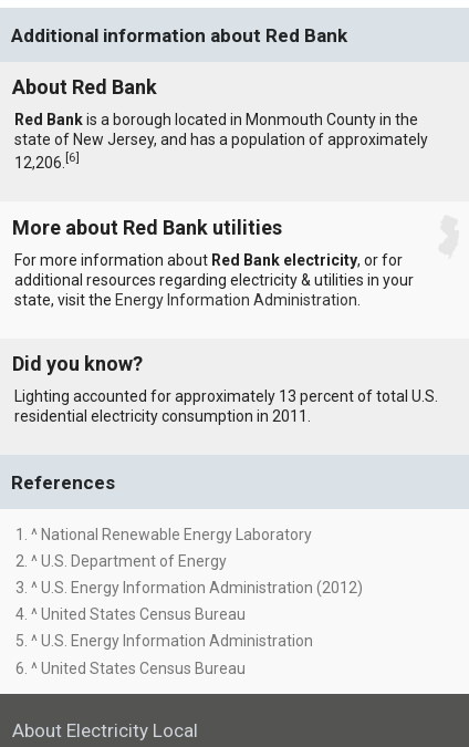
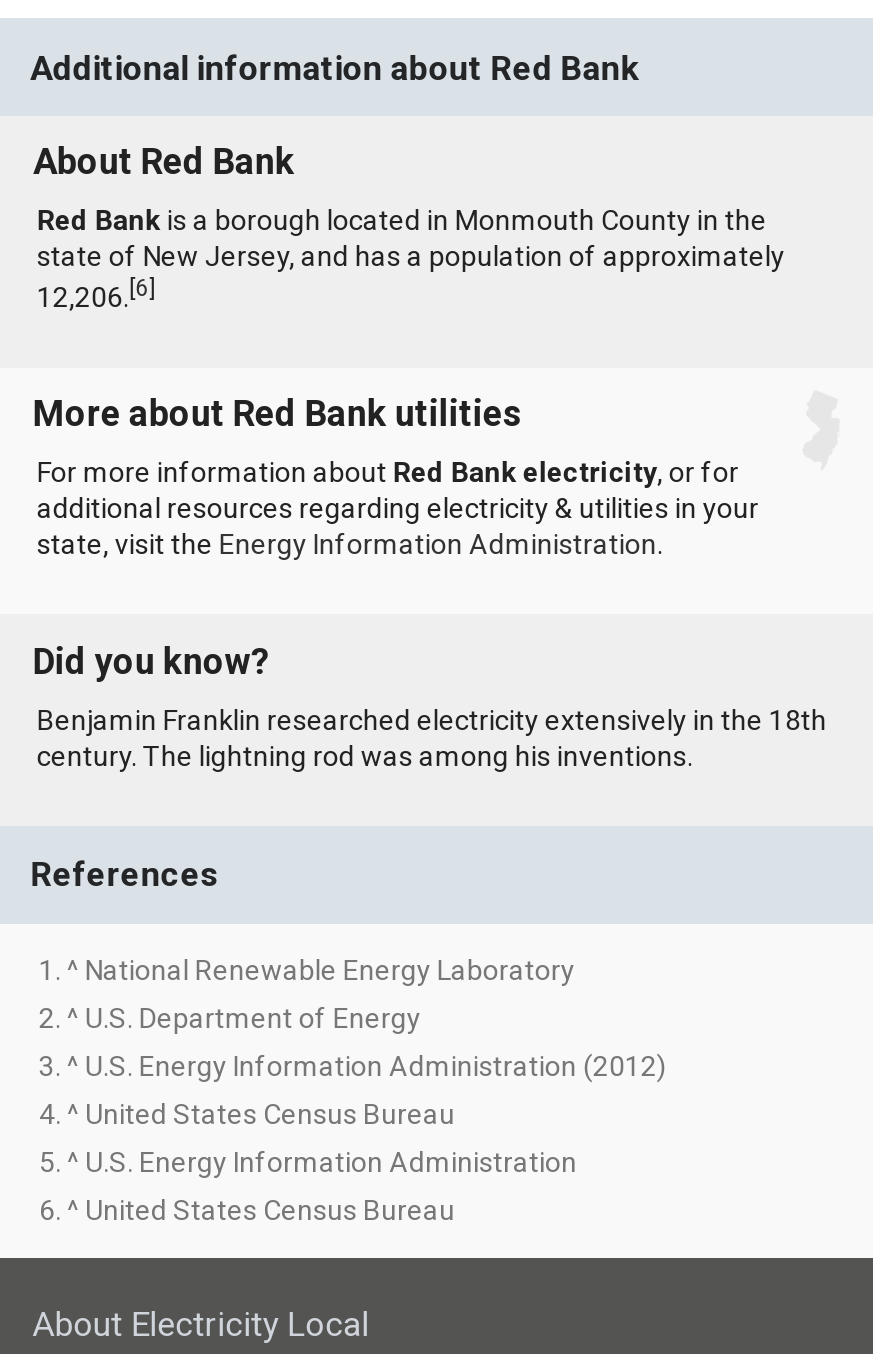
- Lighting accounted for approximately 13 percent of total U.S.
- residential electricity consumption in 2011.
+ Benjamin Franklin researched electricity extensively in the 18th
+ century. The lightning rod was among his inventions.
